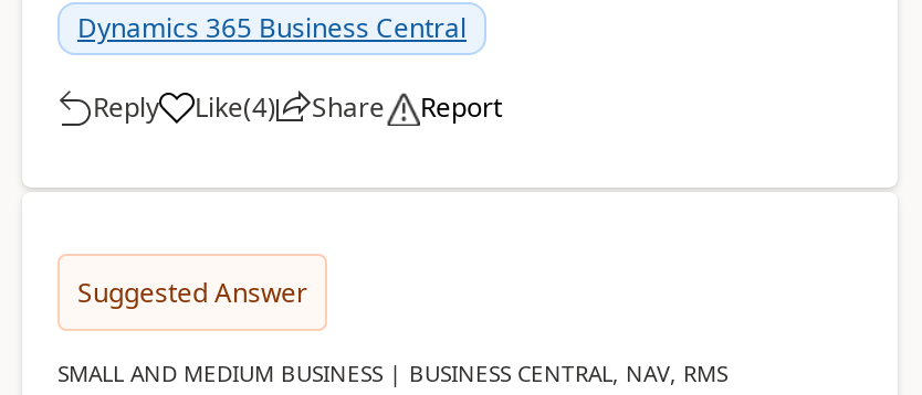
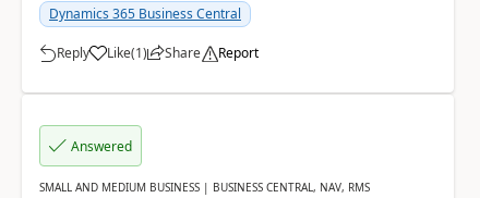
- (4)
+ (1)

- Suggested Answer
+ Answered
